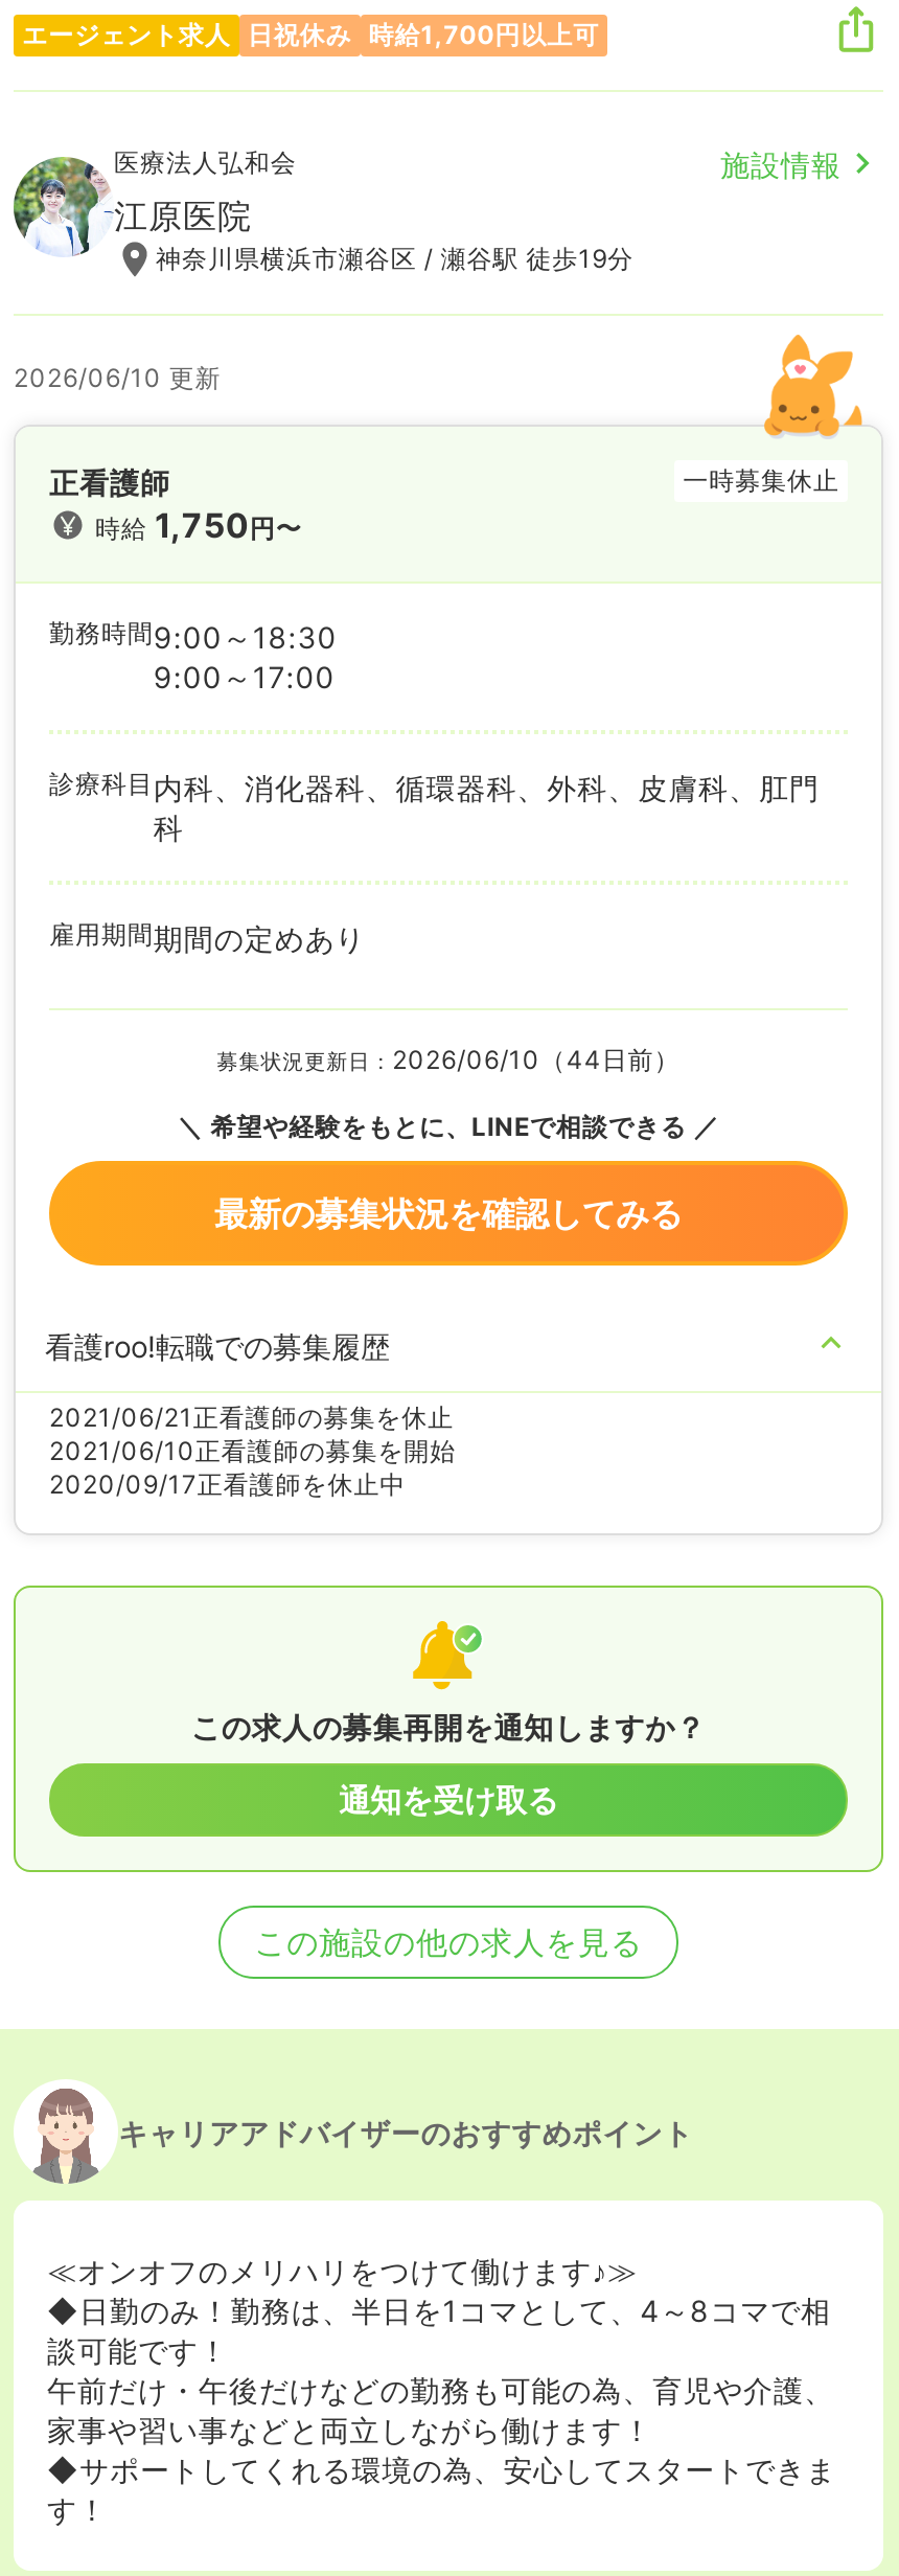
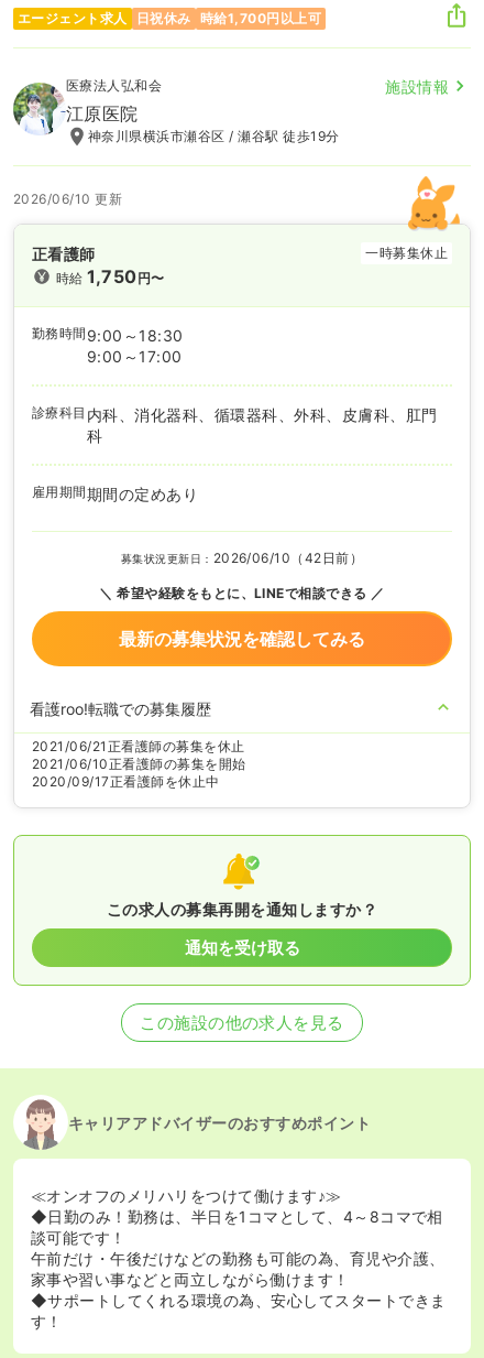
- 募集状況更新日：2026/06/10（44日前）
+ 募集状況更新日：2026/06/10（42日前）
